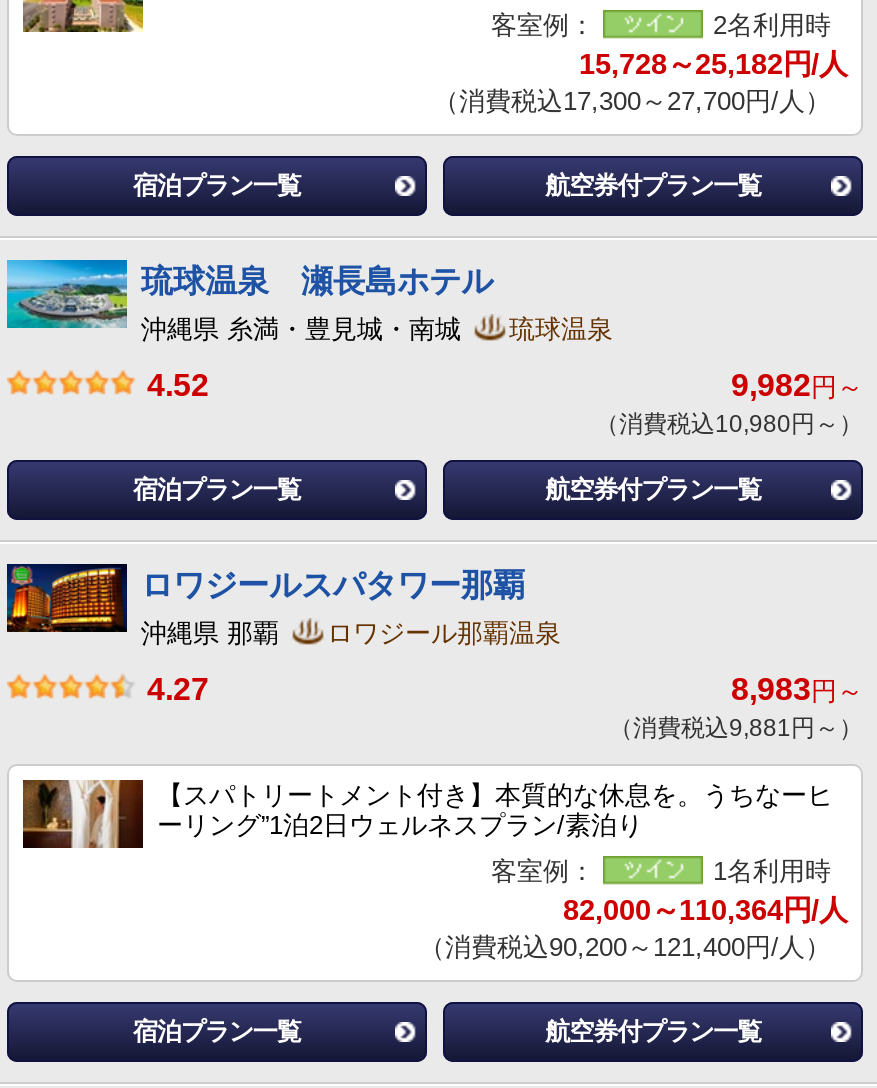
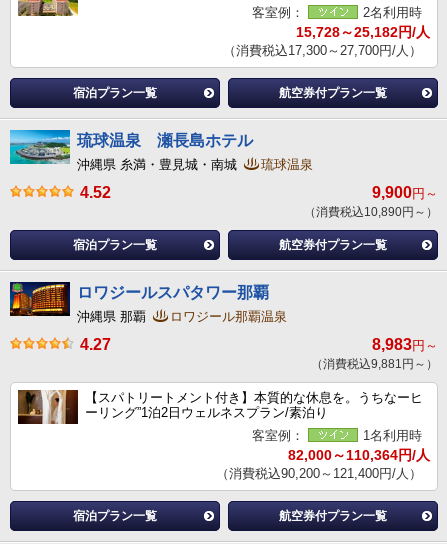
- 9,982円～
+ 9,900円～

- （消費税込10,980円～）
+ （消費税込10,890円～）
